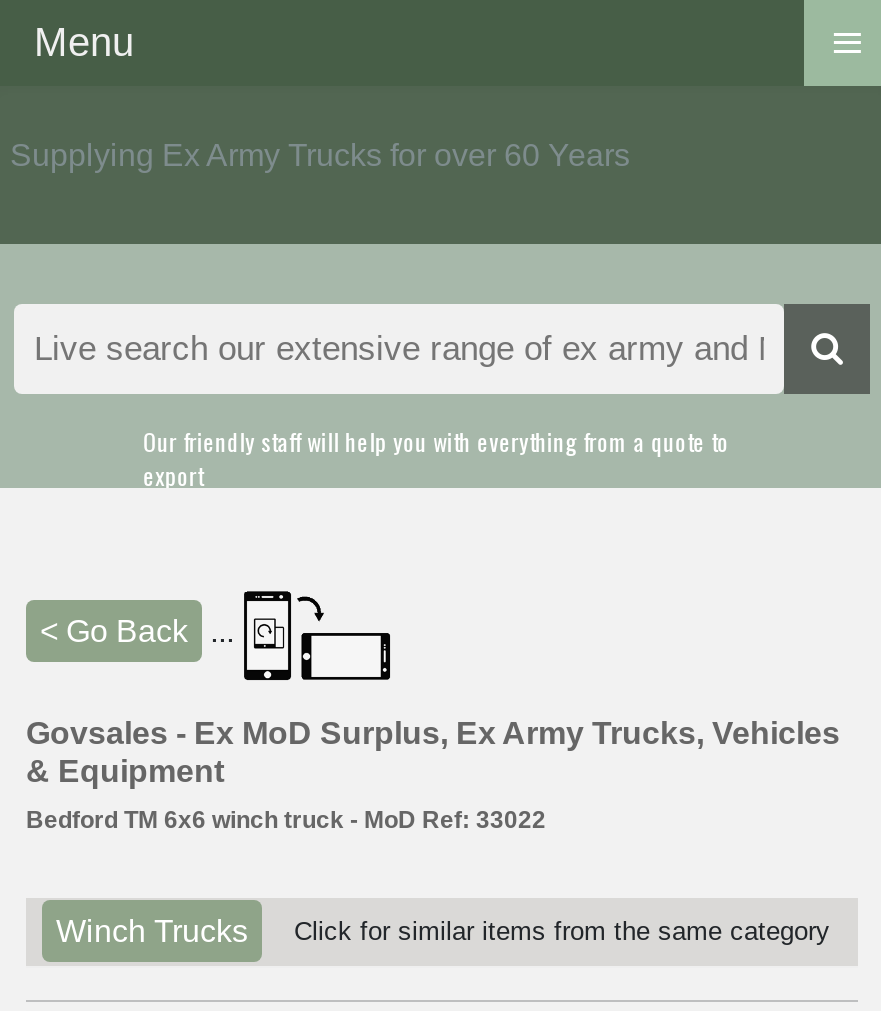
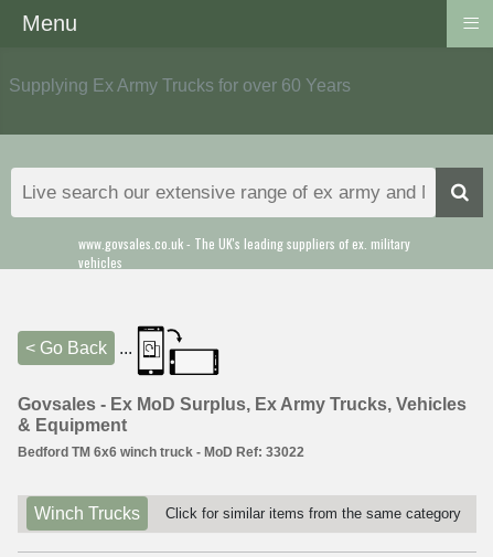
- Our friendly staff will help you with everything from a quote to
- export
+ www.govsales.co.uk - The UK's leading suppliers of ex. military
+ vehicles
